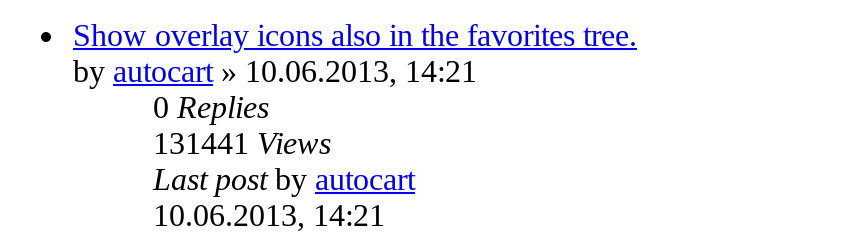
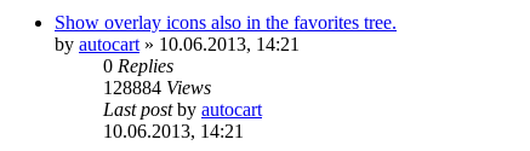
- 131441 Views
+ 128884 Views
